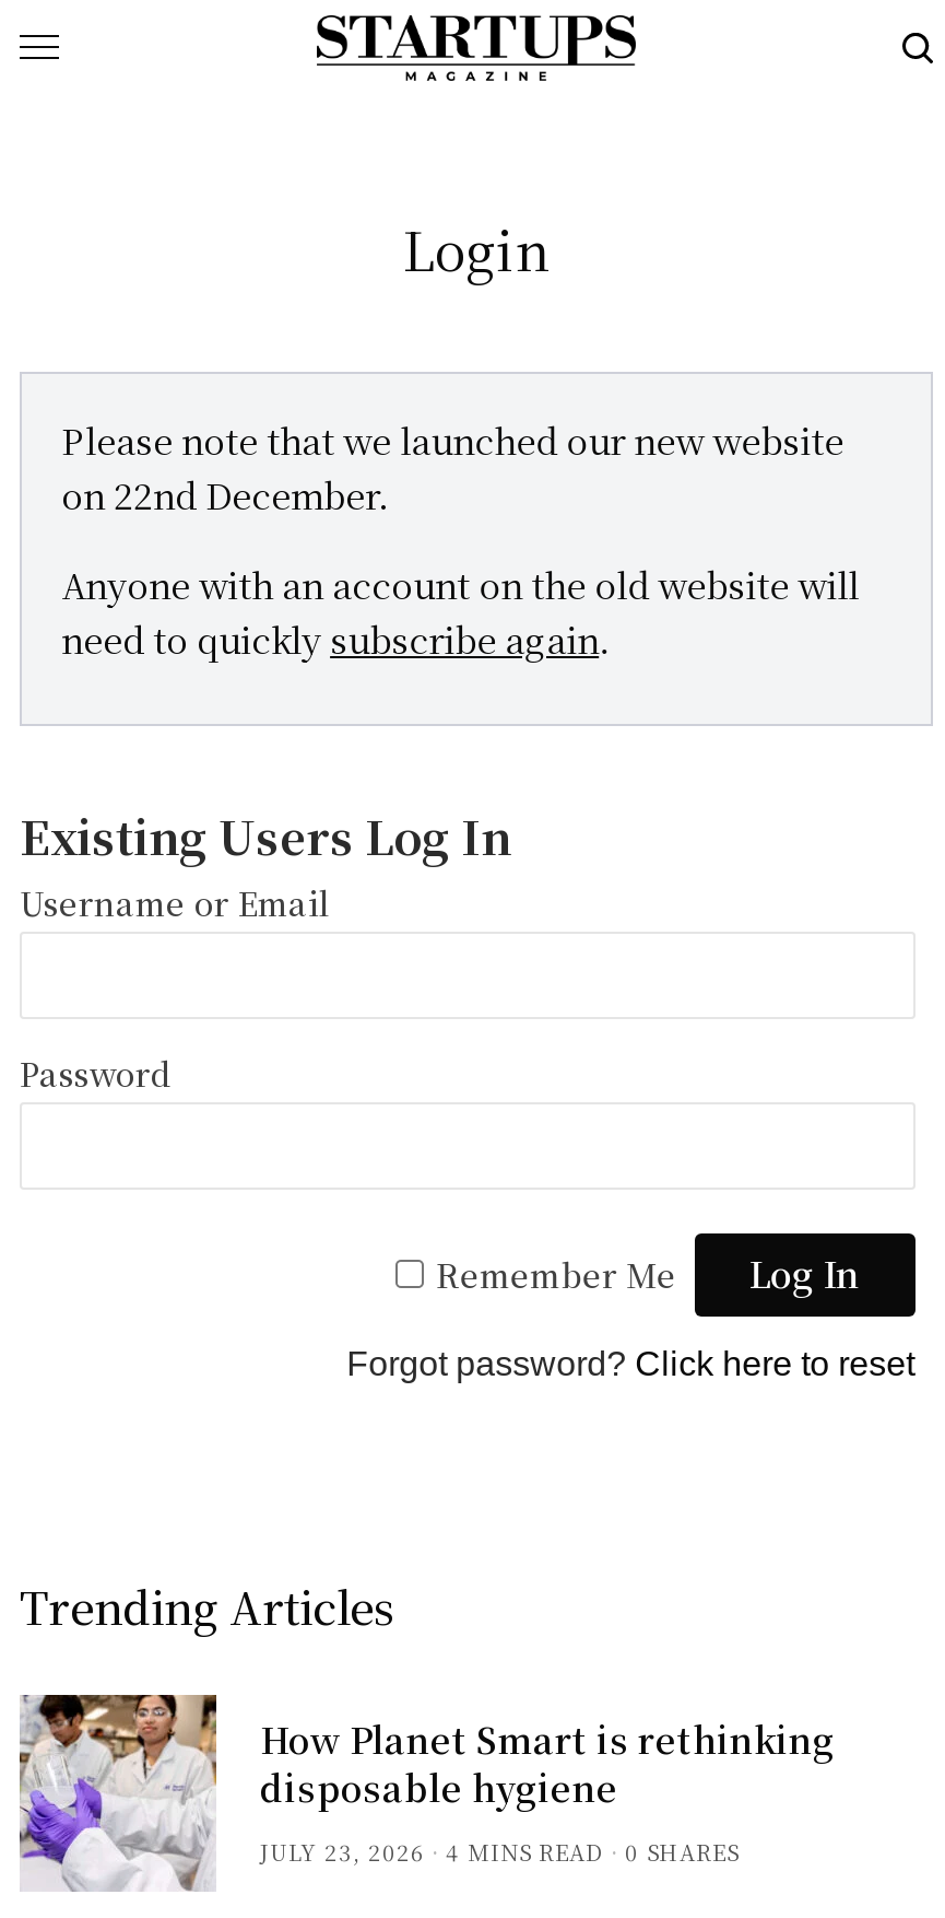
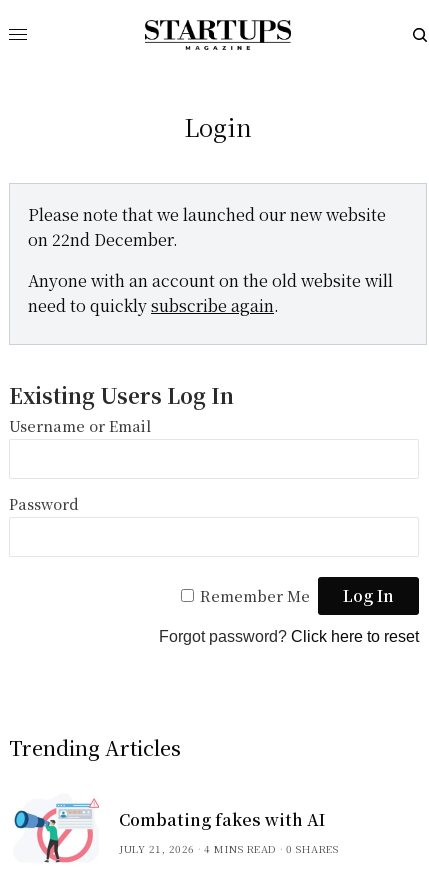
- [image]
- How Planet Smart is rethinking
- disposable hygiene
- JULY 23, 2026
+ [image]
+ Combating fakes with AI
+ JULY 21, 2026
